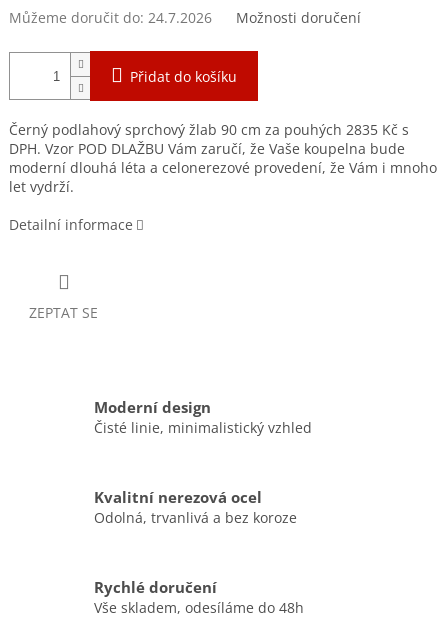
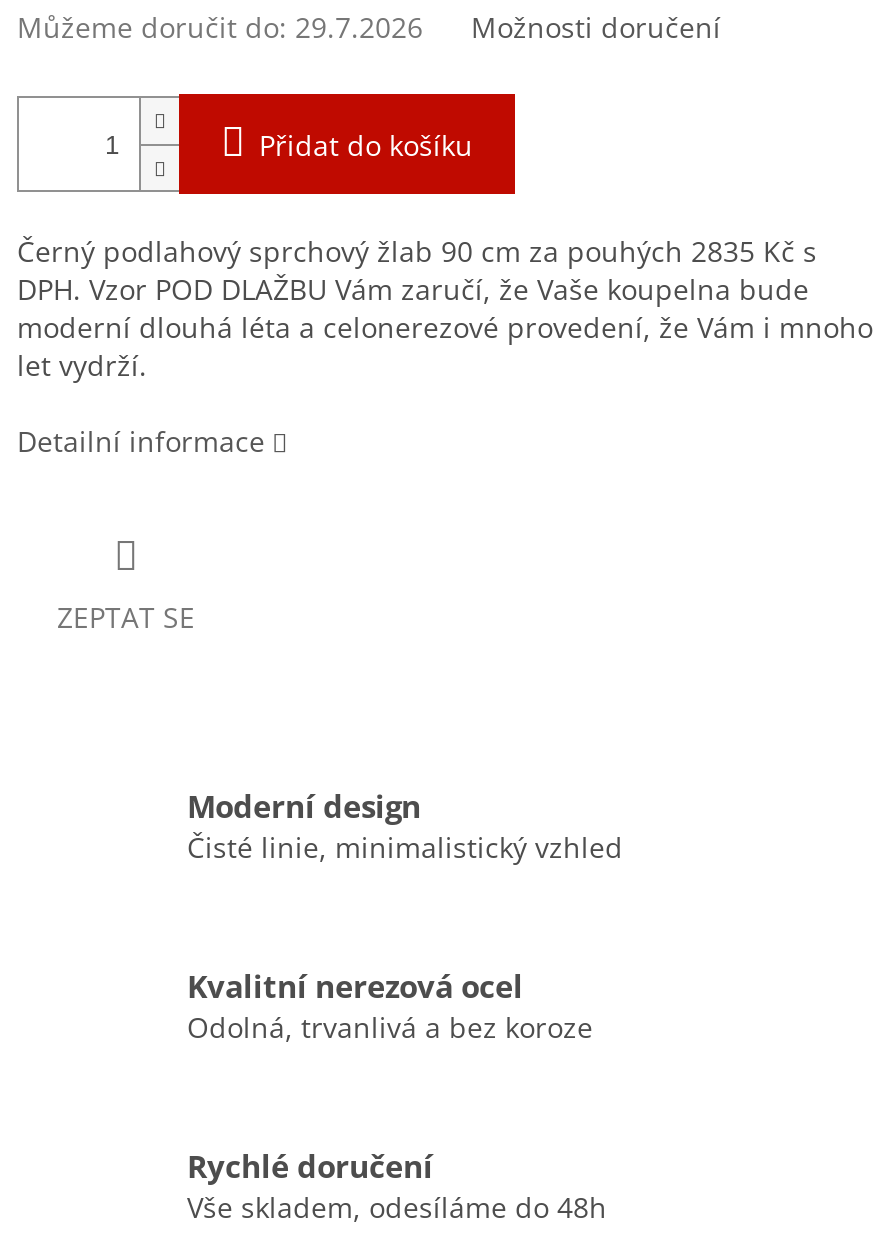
- Můžeme doručit do: 24.7.2026
+ Můžeme doručit do: 29.7.2026
